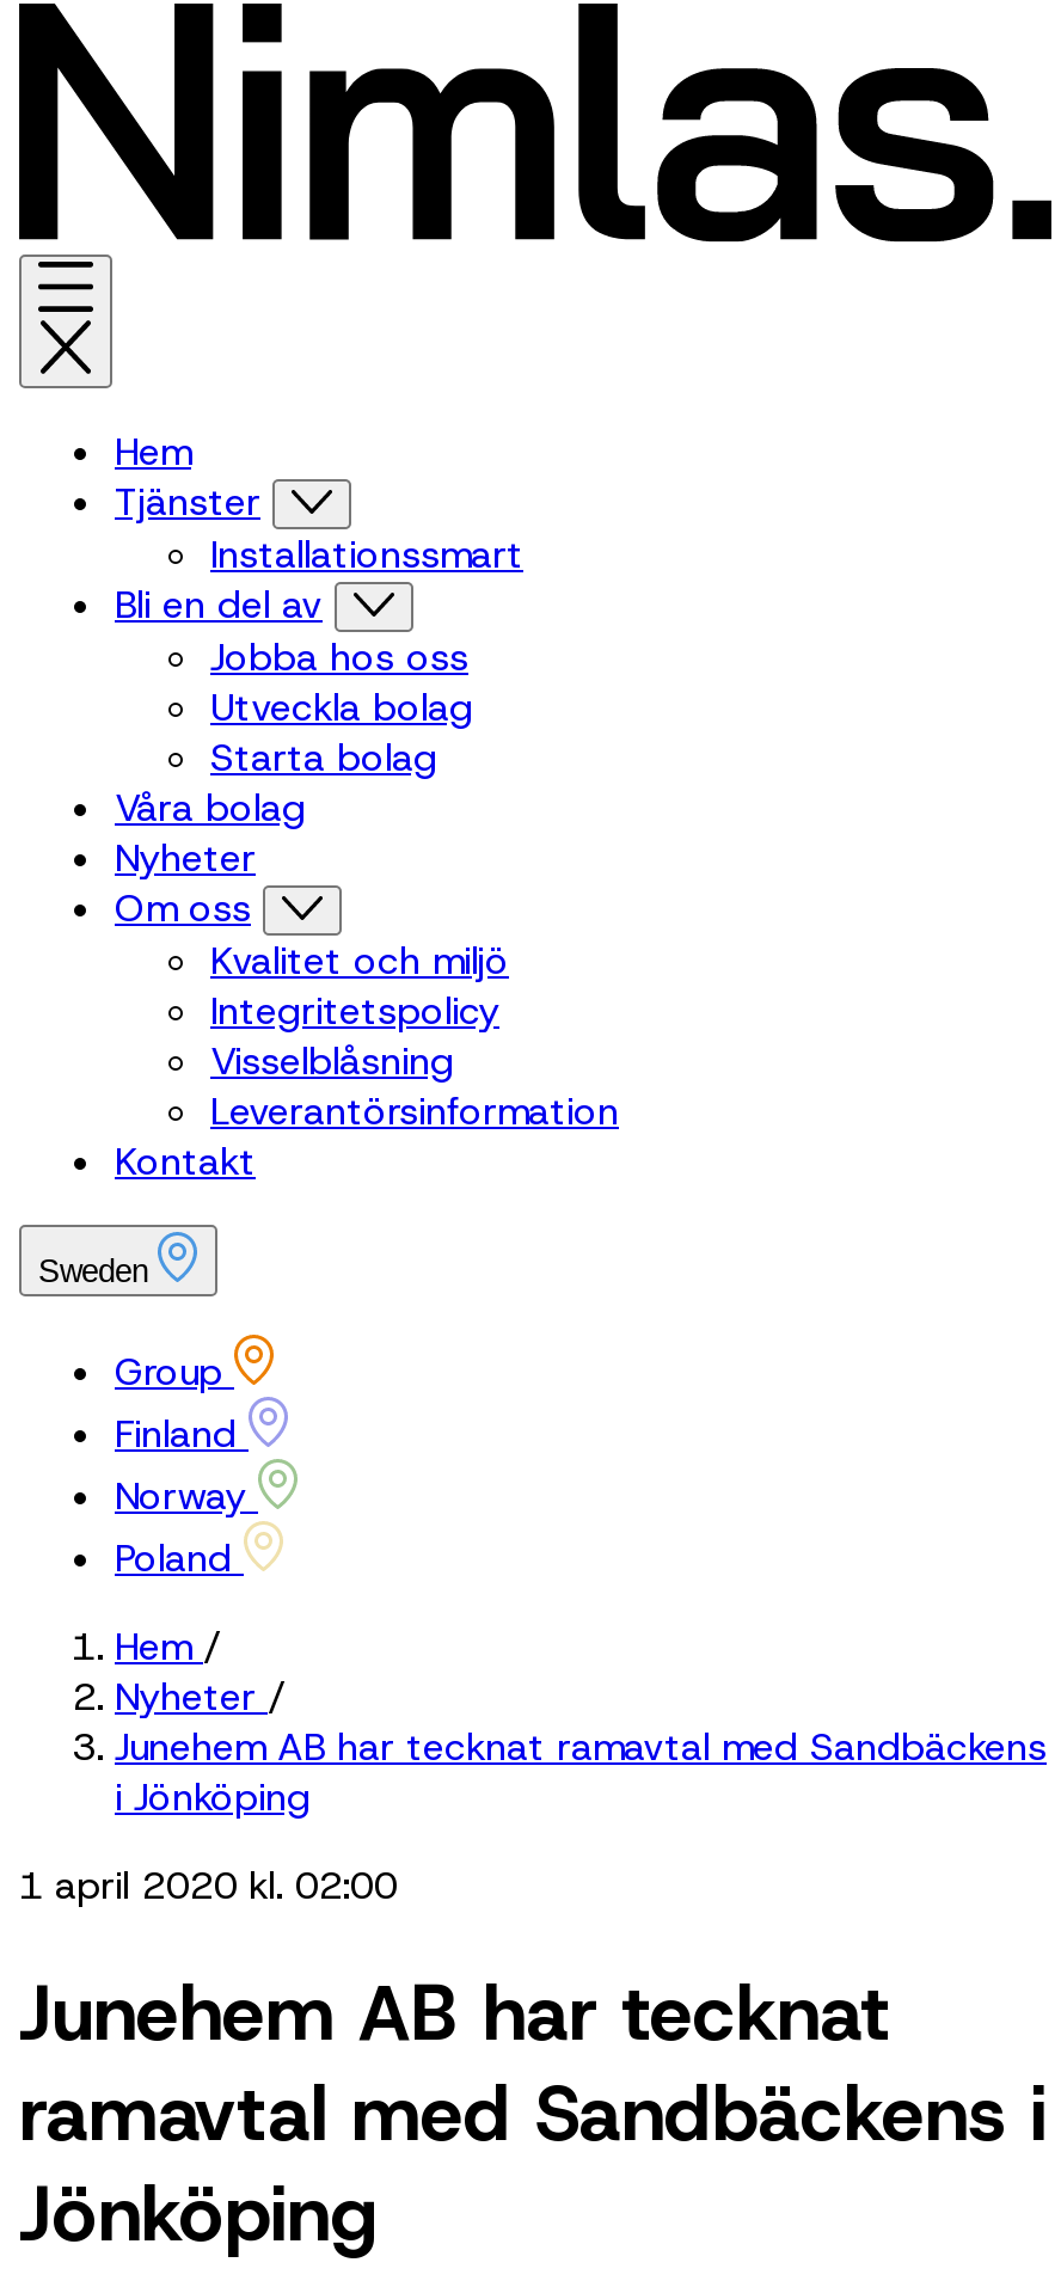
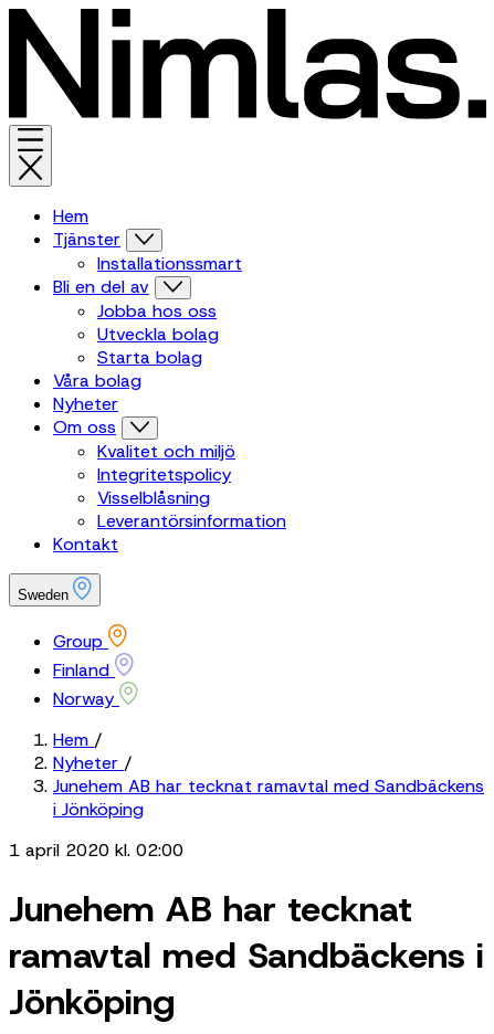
- Poland
